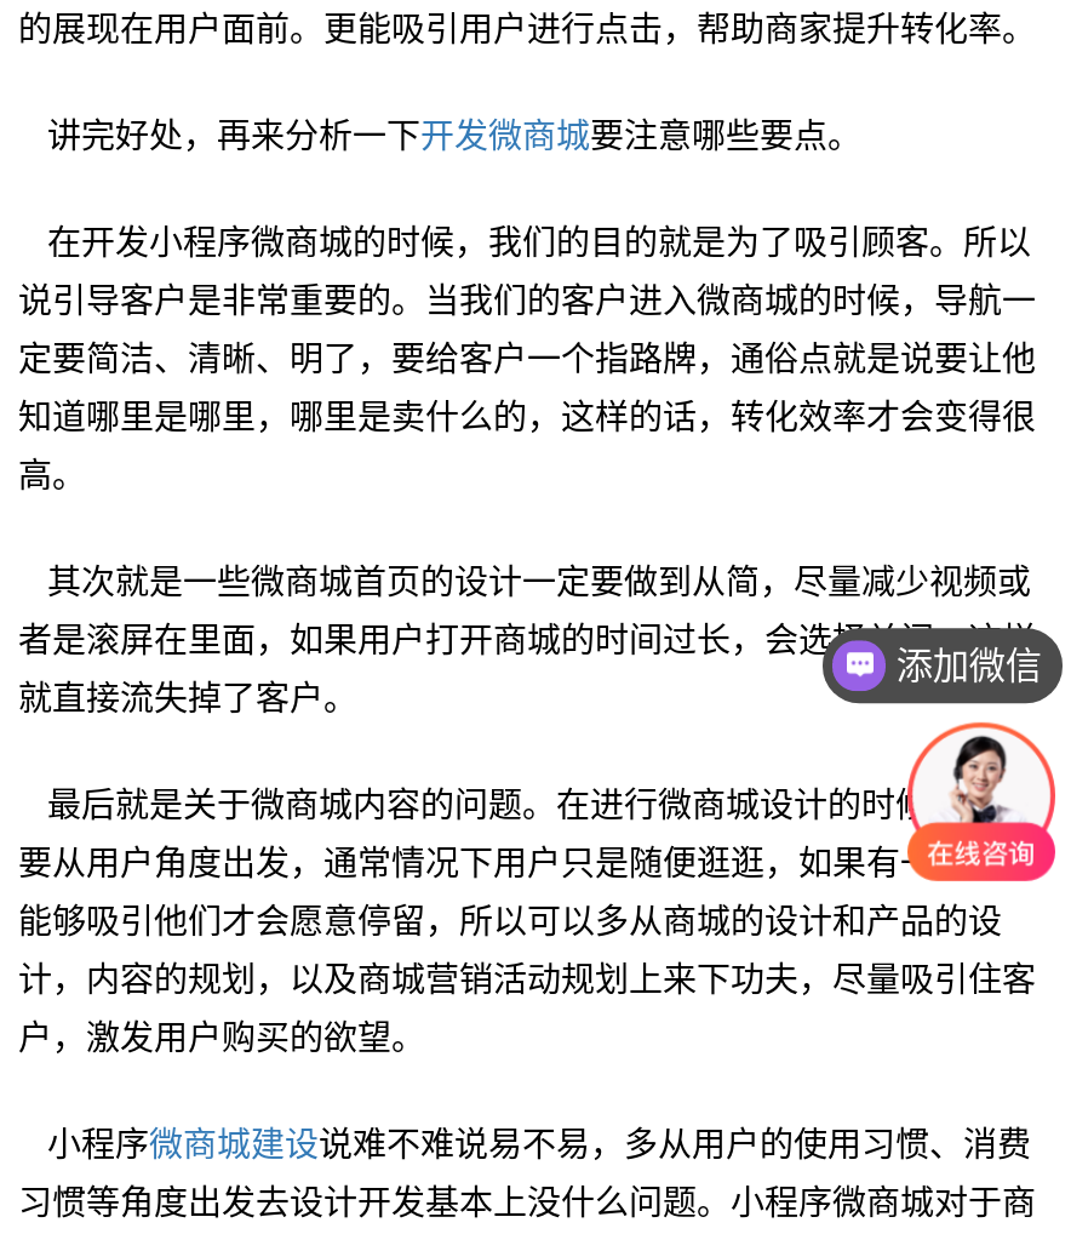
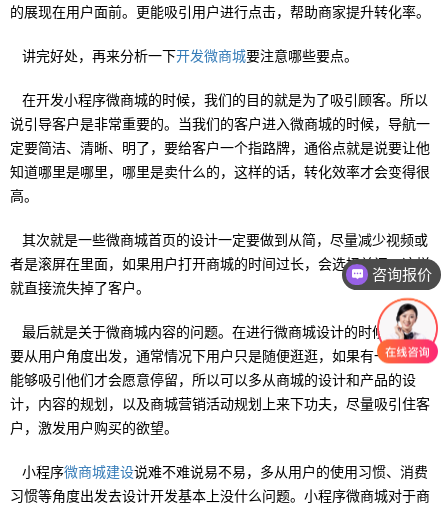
- 添加微信
+ 咨询报价
